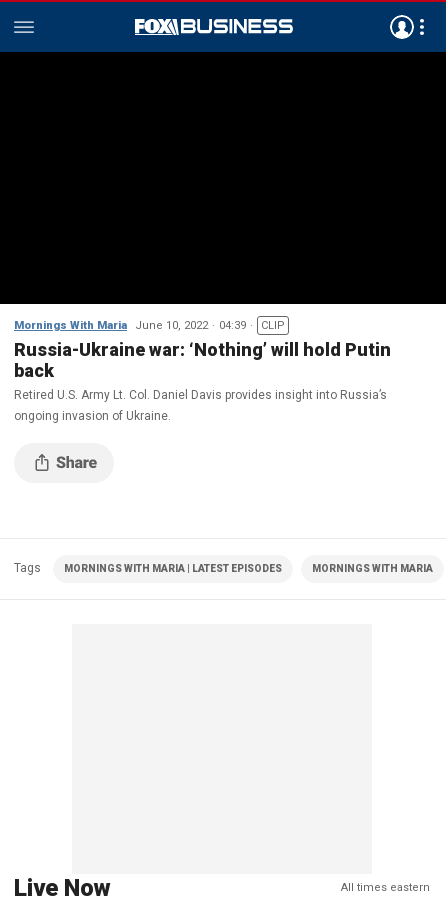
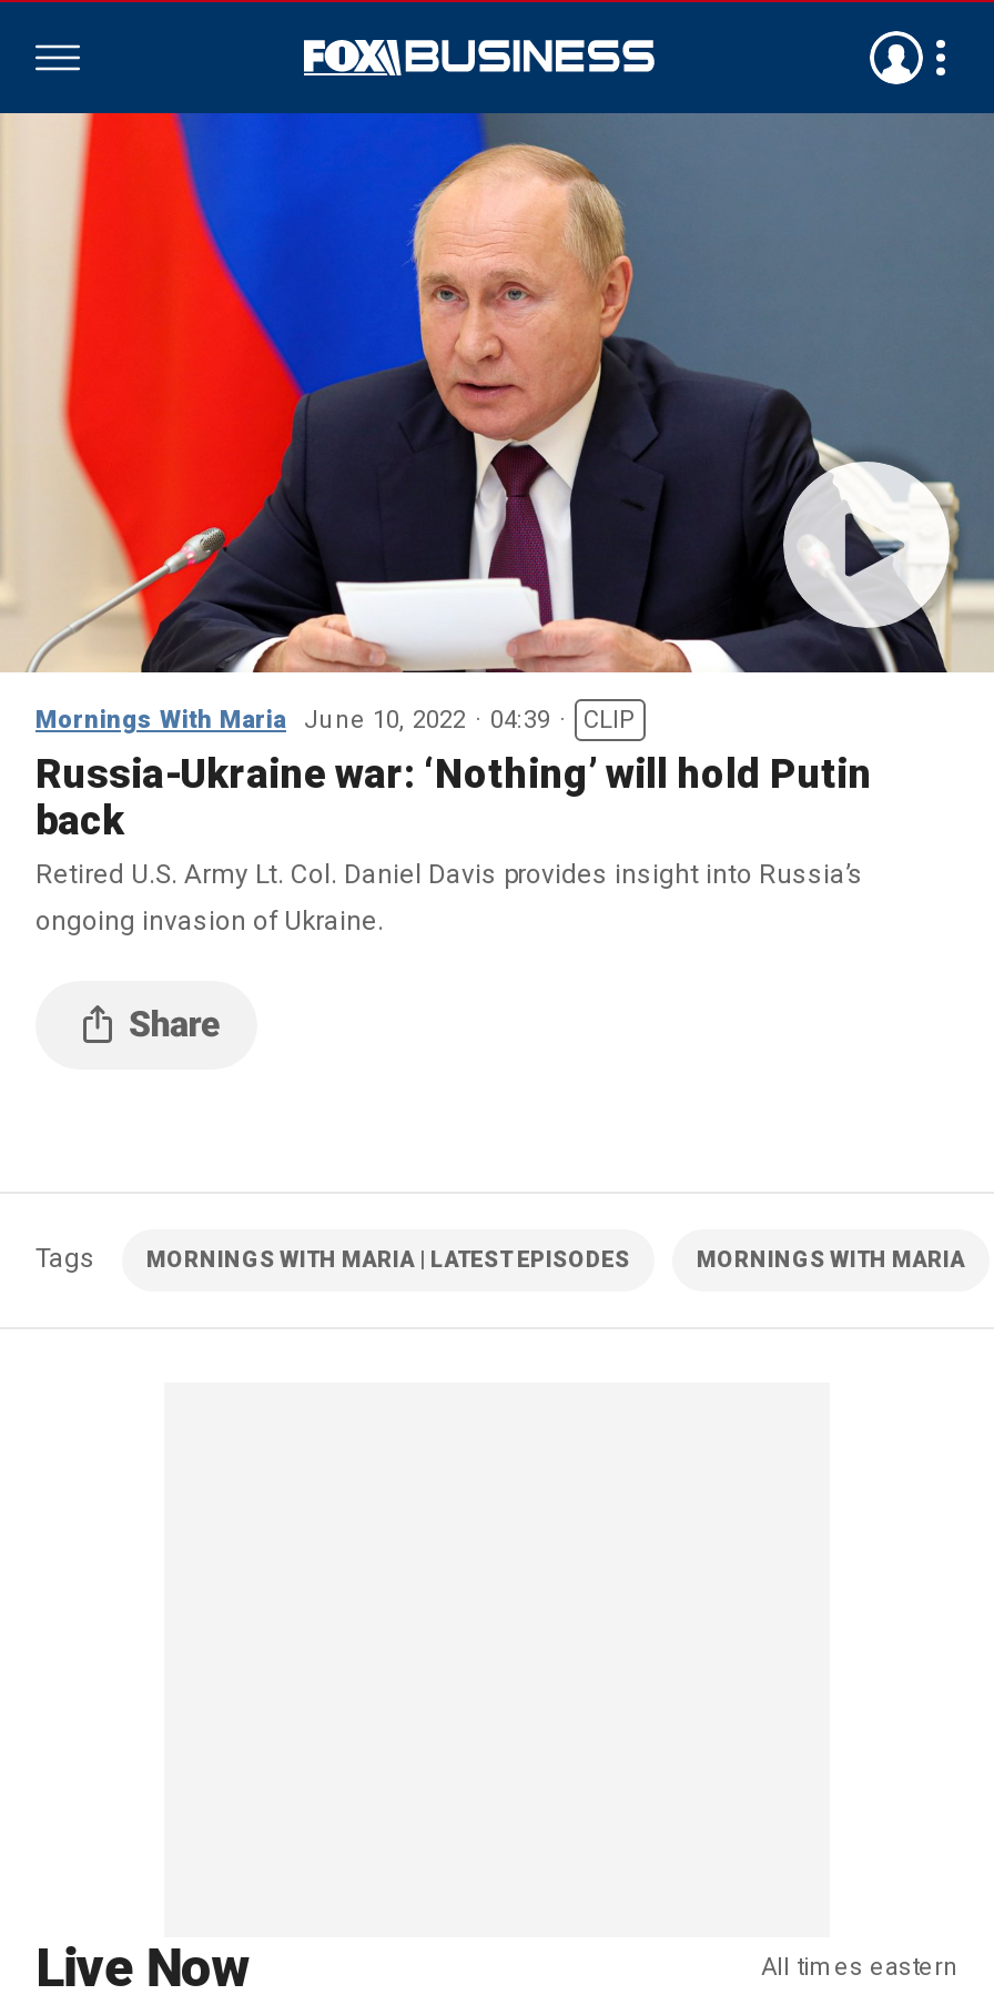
+ [image]
